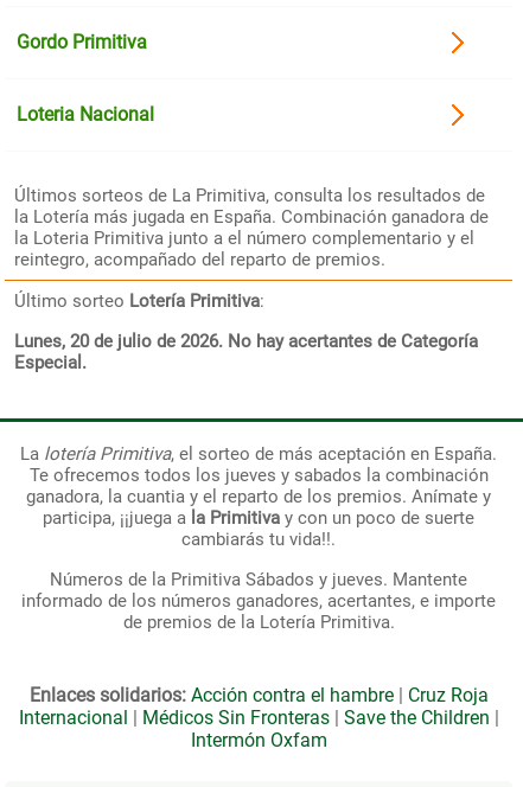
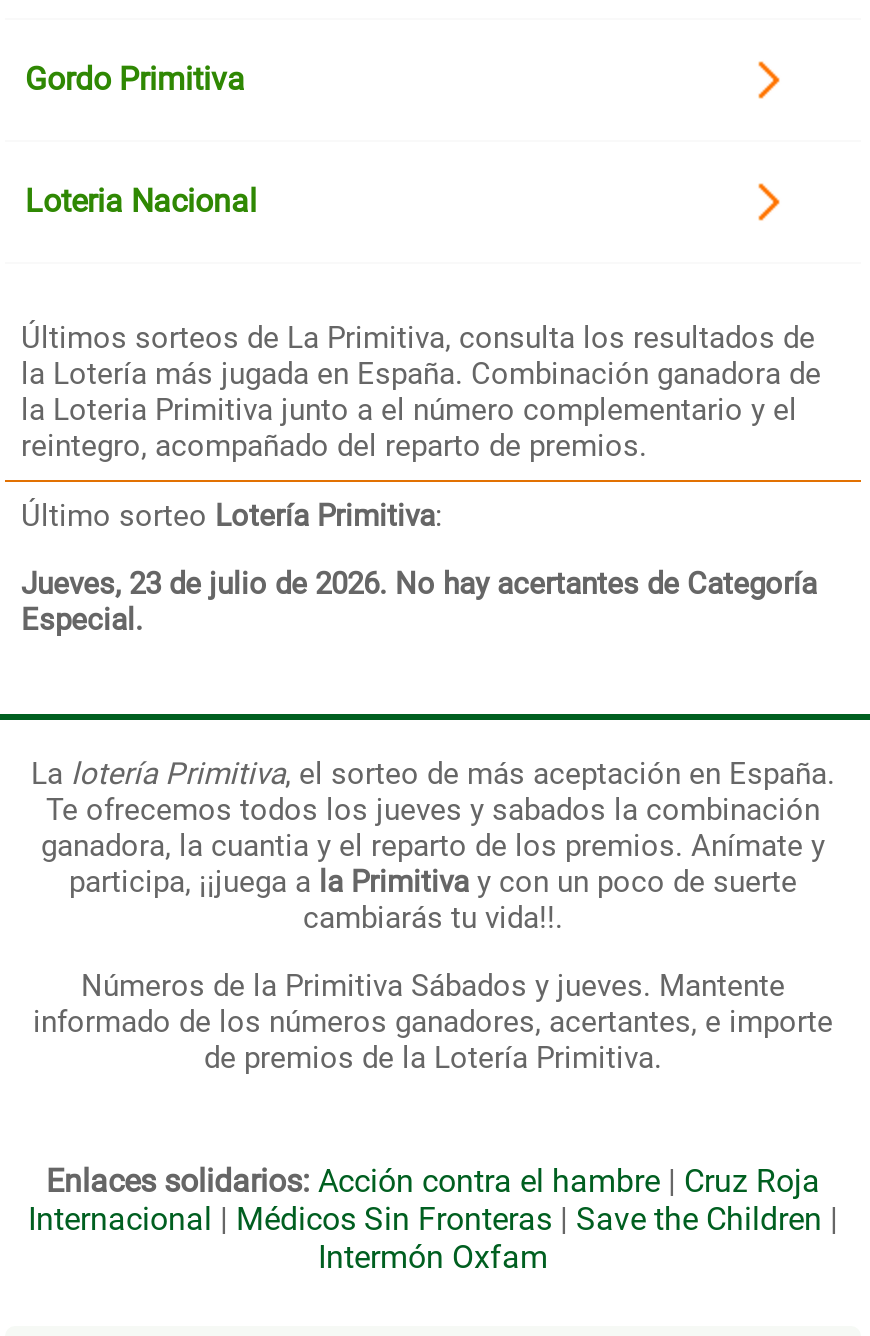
- Lunes, 20 de julio de 2026. No hay acertantes de Categoría
+ Jueves, 23 de julio de 2026. No hay acertantes de Categoría
